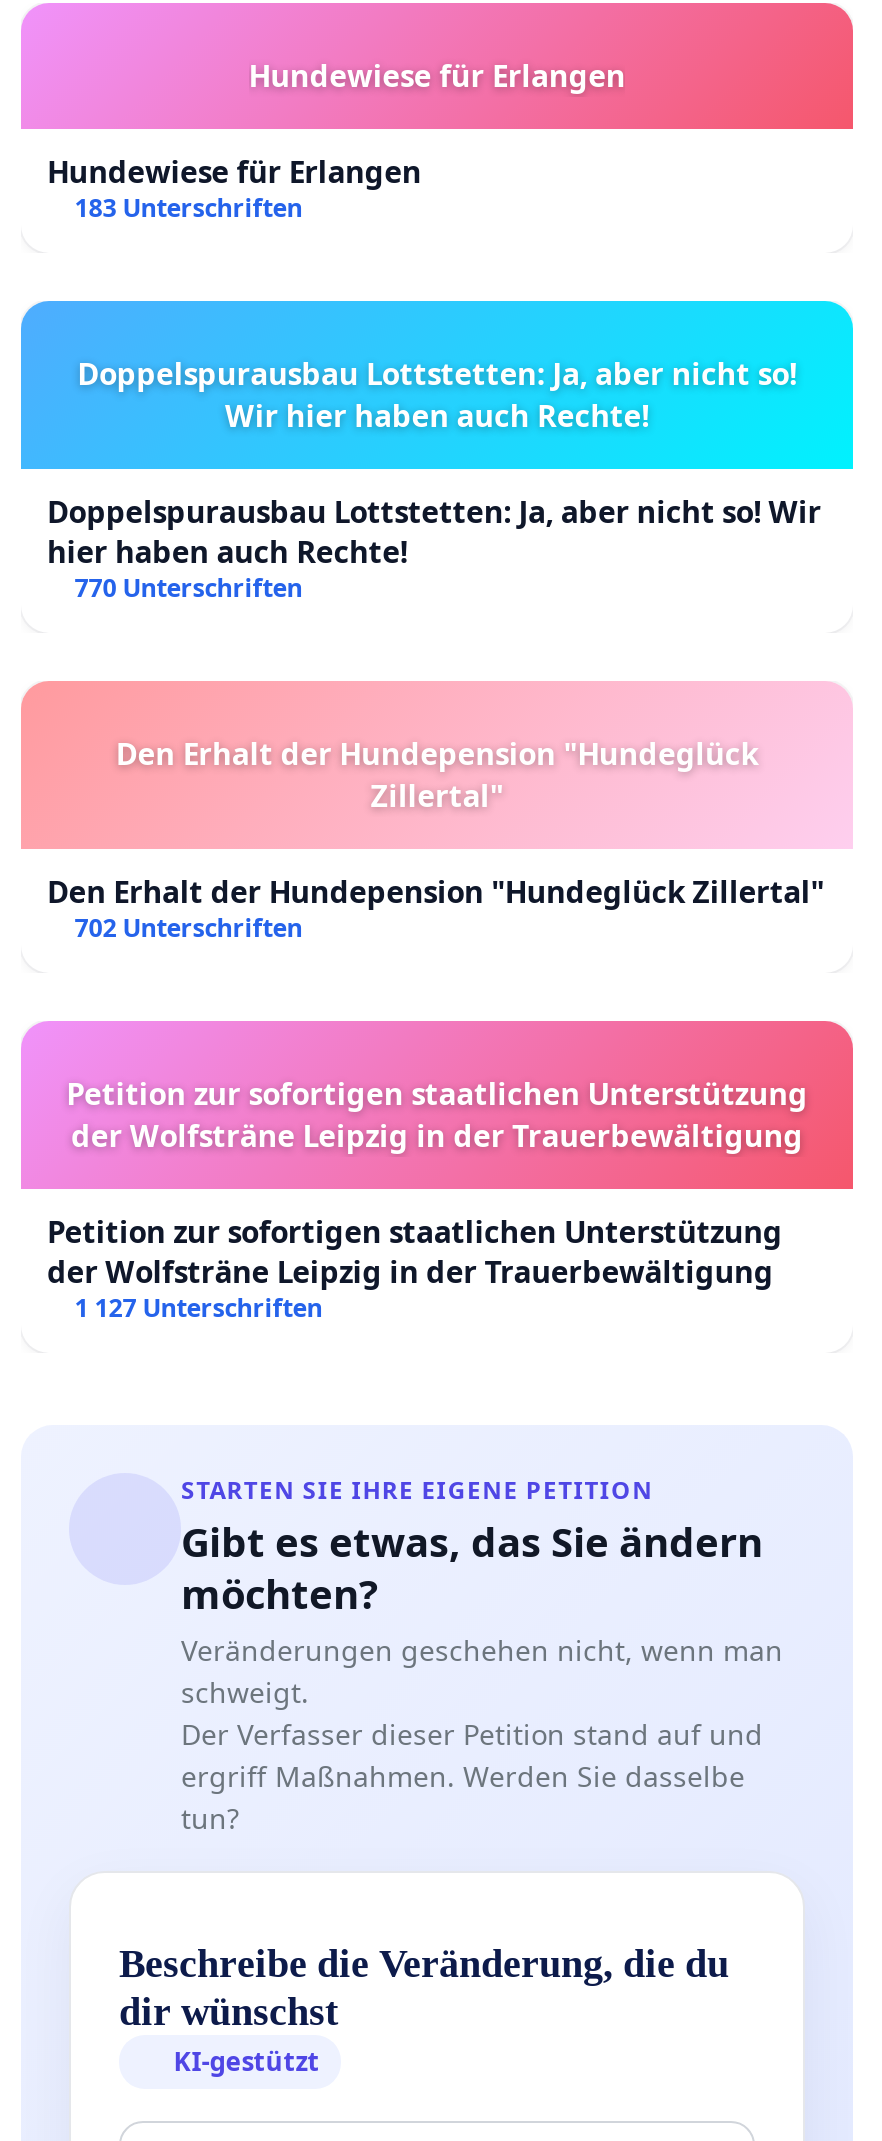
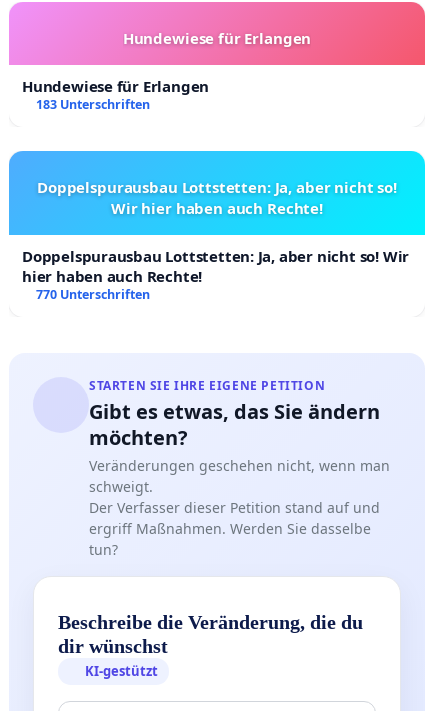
- [image]
- Den Erhalt der Hundepension "Hundeglück
- Zillertal"
- Den Erhalt der Hundepension "Hundeglück Zillertal"
- 702 Unterschriften

- [image]
- Petition zur sofortigen staatlichen Unterstützung
- der Wolfsträne Leipzig in der Trauerbewältigung
- Petition zur sofortigen staatlichen Unterstützung
- der Wolfsträne Leipzig in der Trauerbewältigung
- 1 127 Unterschriften
